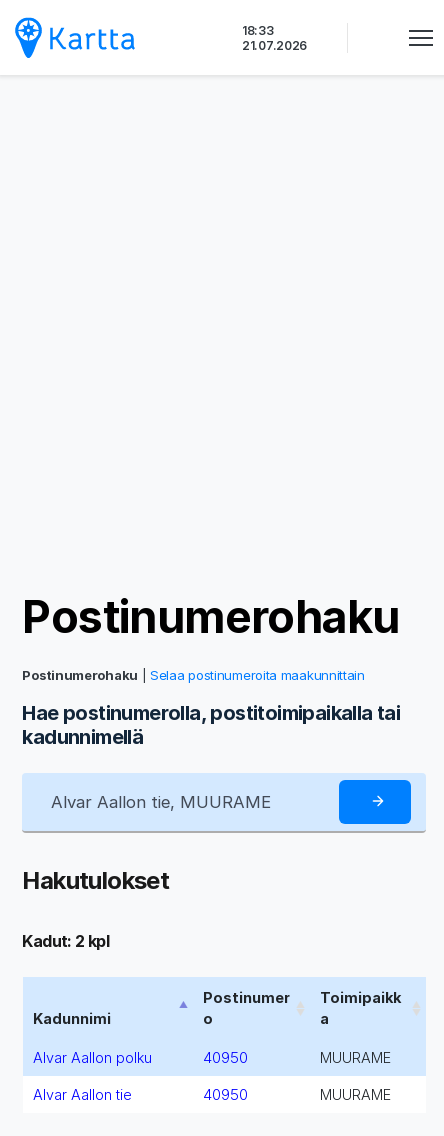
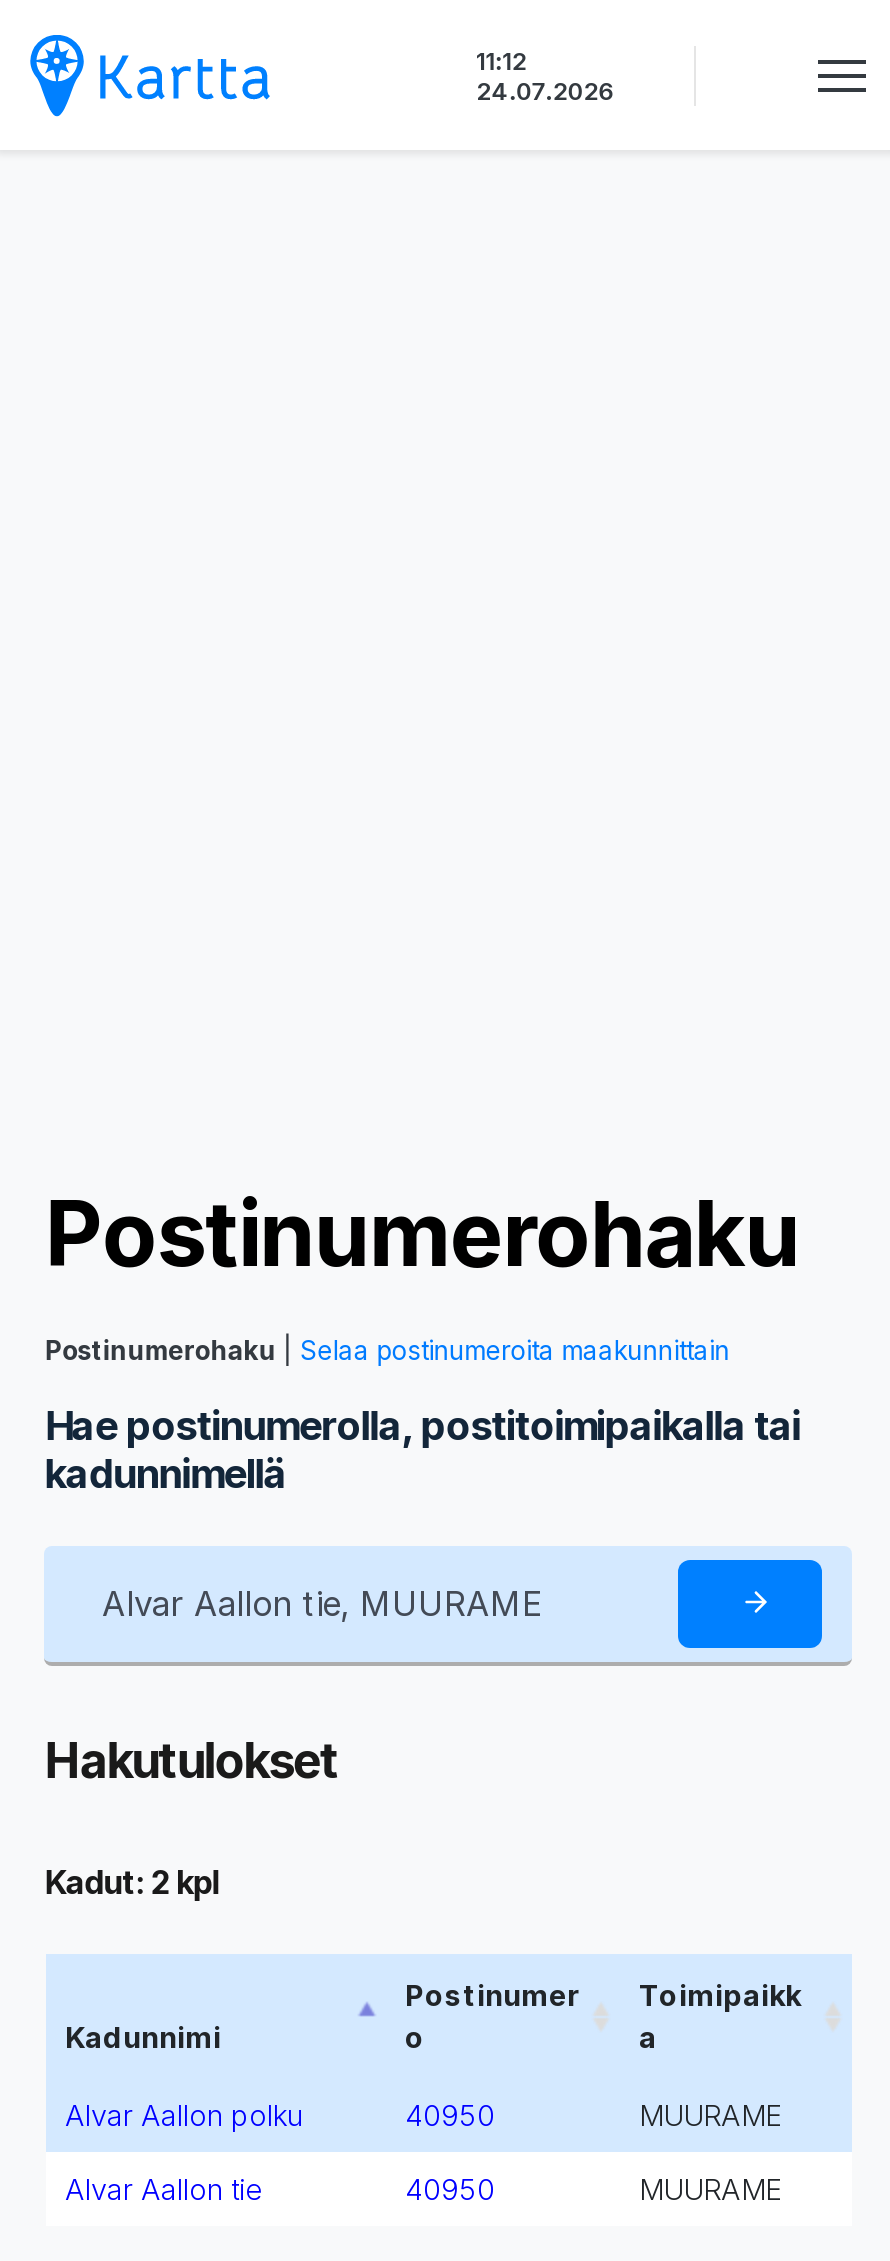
- 18:33
+ 11:12

- 21.07.2026
+ 24.07.2026
